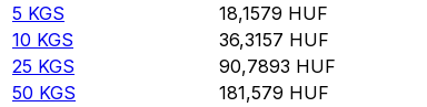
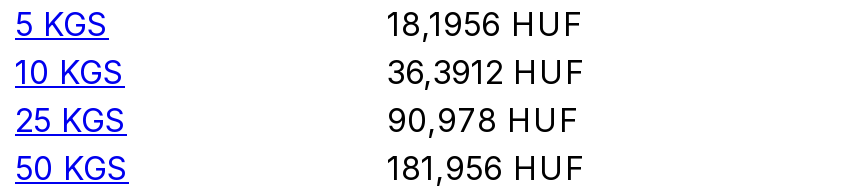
- 18,1579 HUF
+ 18,1956 HUF

- 36,3157 HUF
+ 36,3912 HUF

- 90,7893 HUF
+ 90,978 HUF

- 181,579 HUF
+ 181,956 HUF
